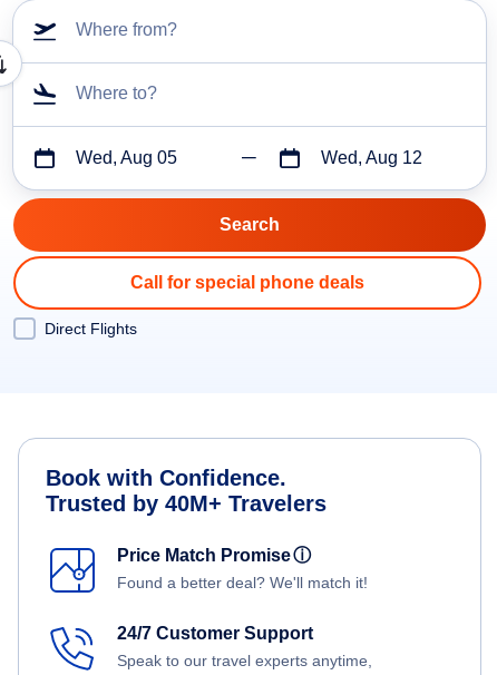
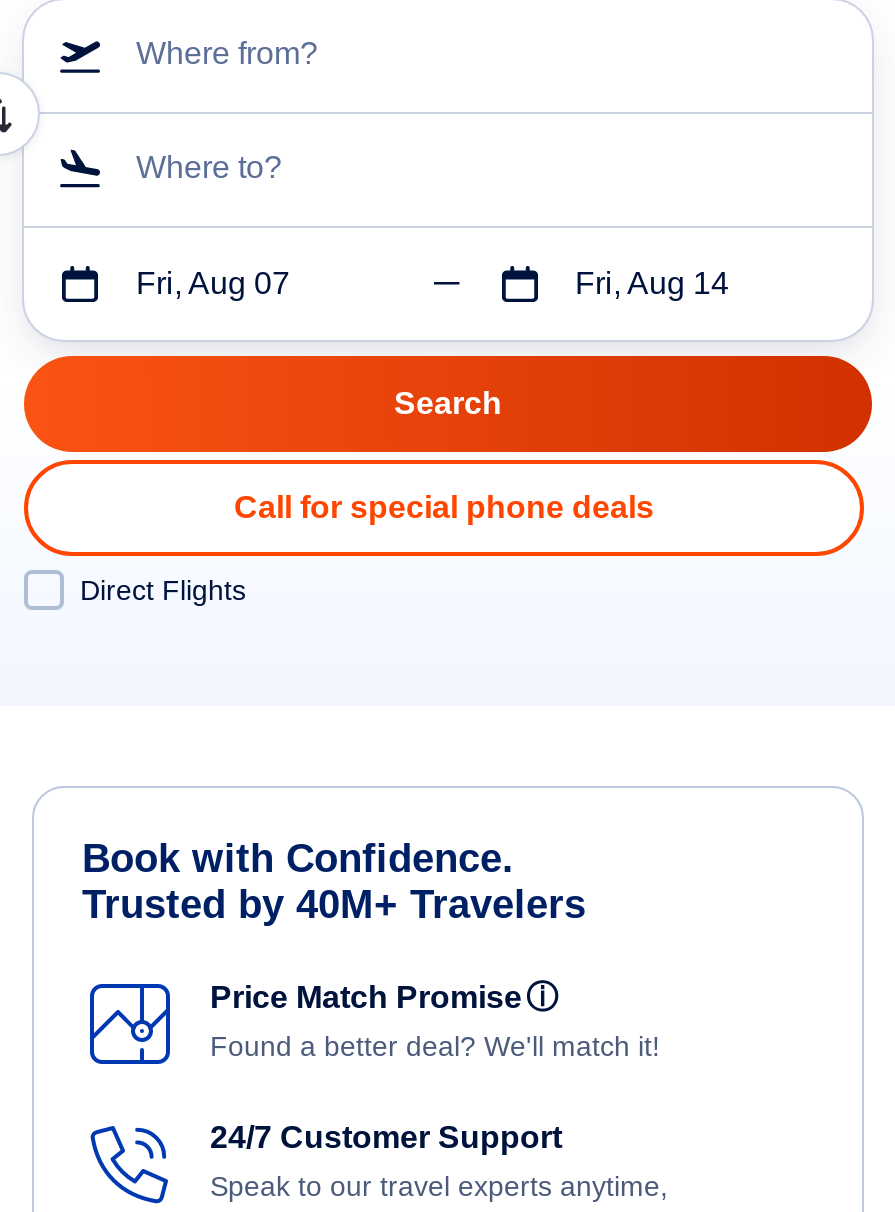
- Wed, Aug 05
+ Fri, Aug 07

- Wed, Aug 12
+ Fri, Aug 14
